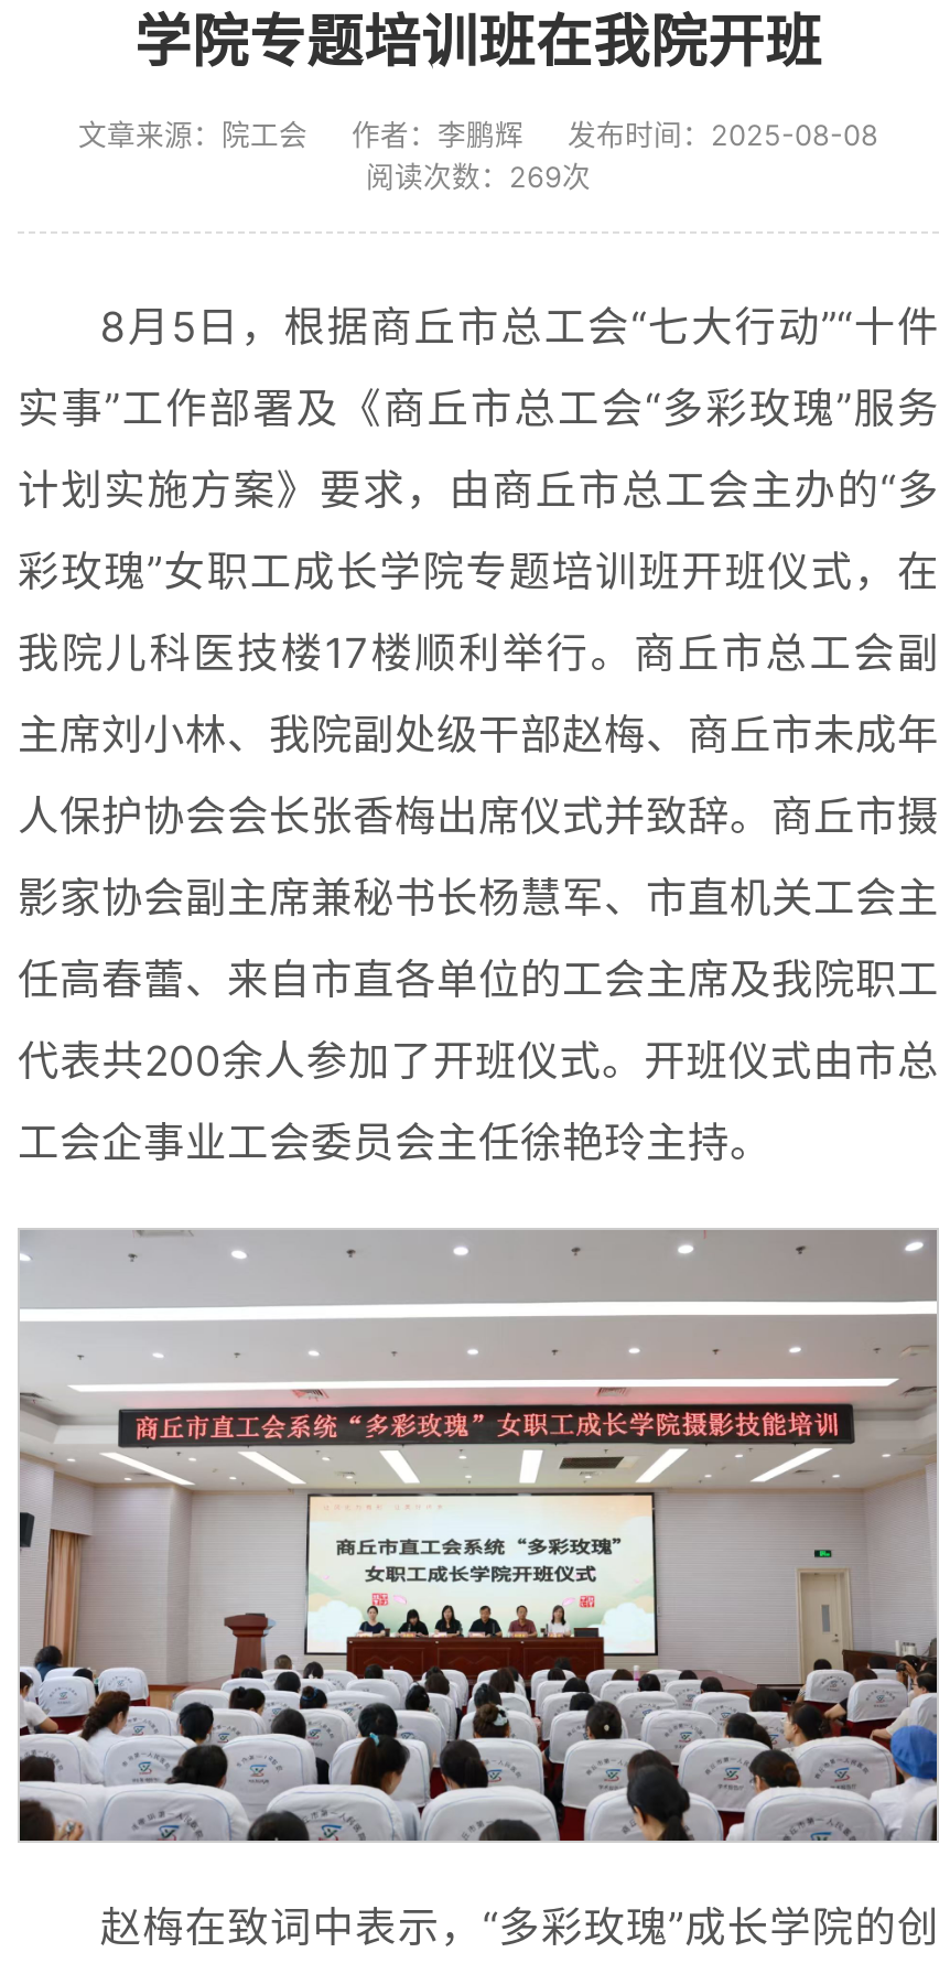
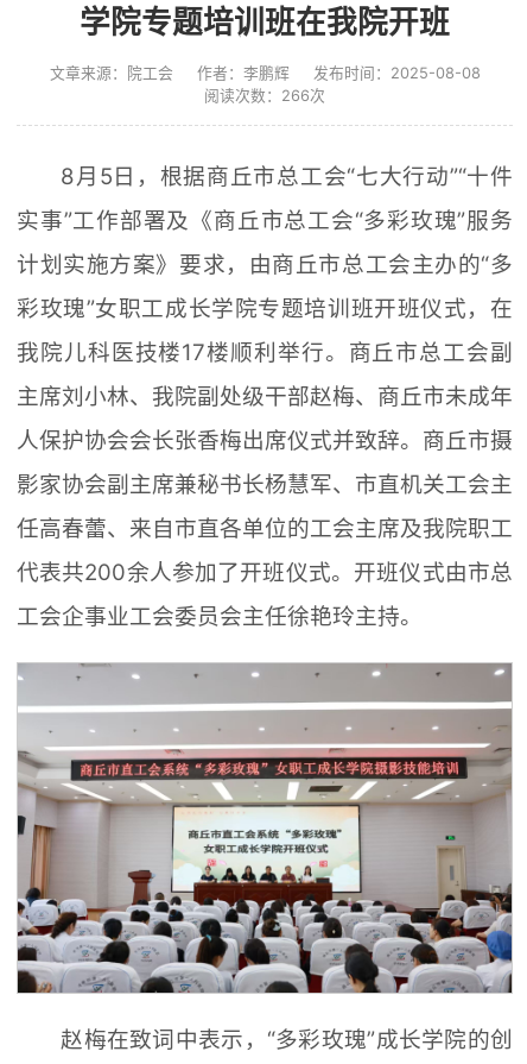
- 阅读次数：269次
+ 阅读次数：266次
